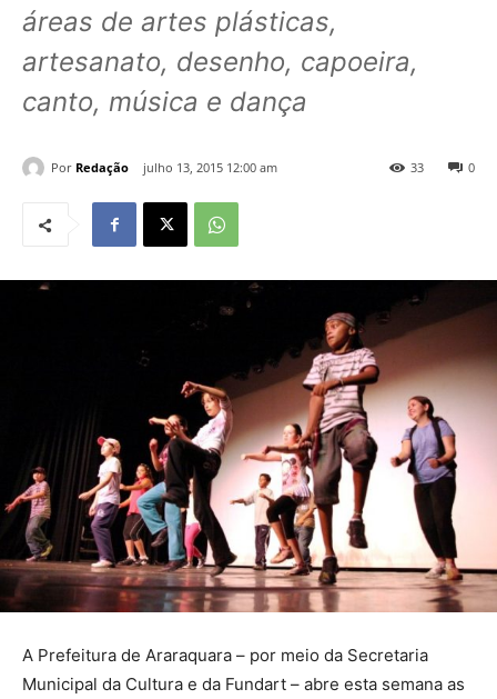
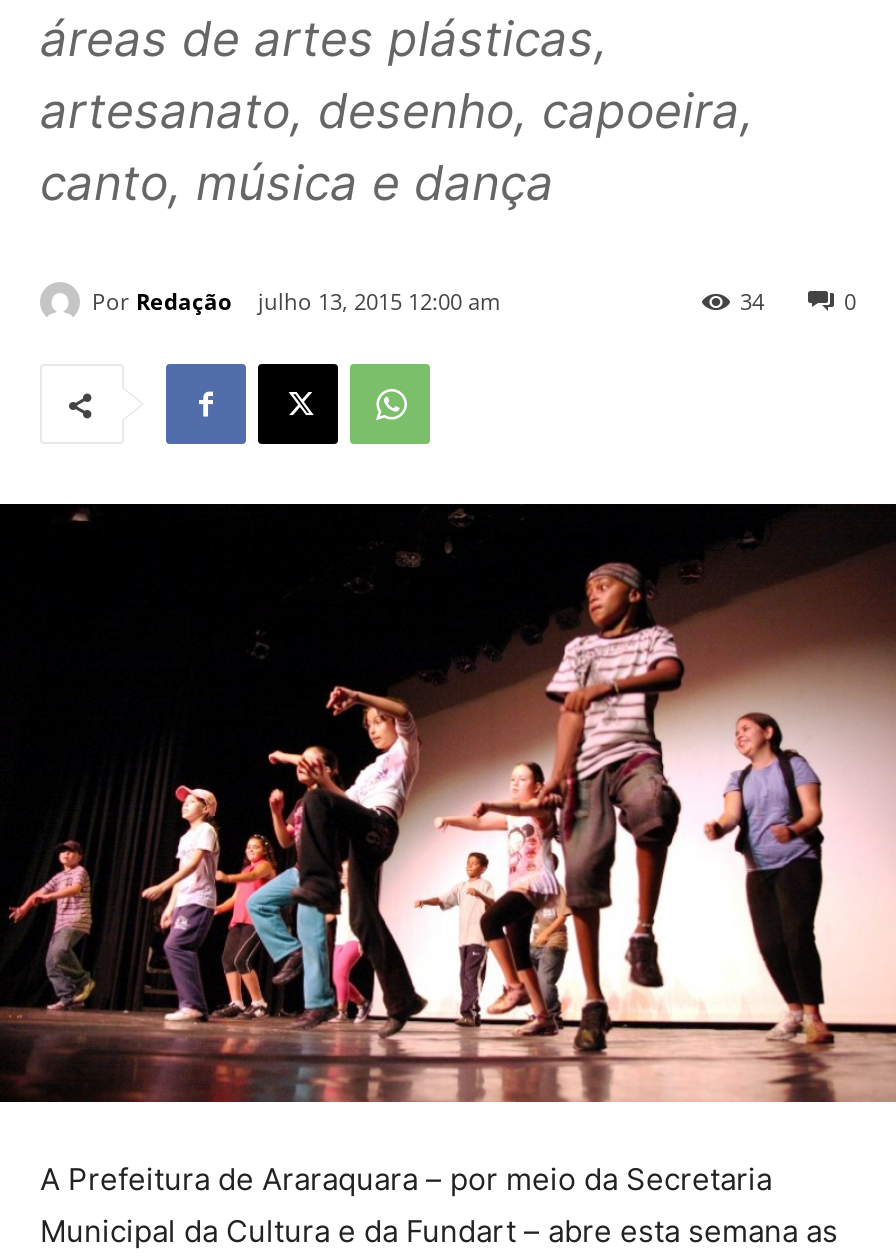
- 33
+ 34
